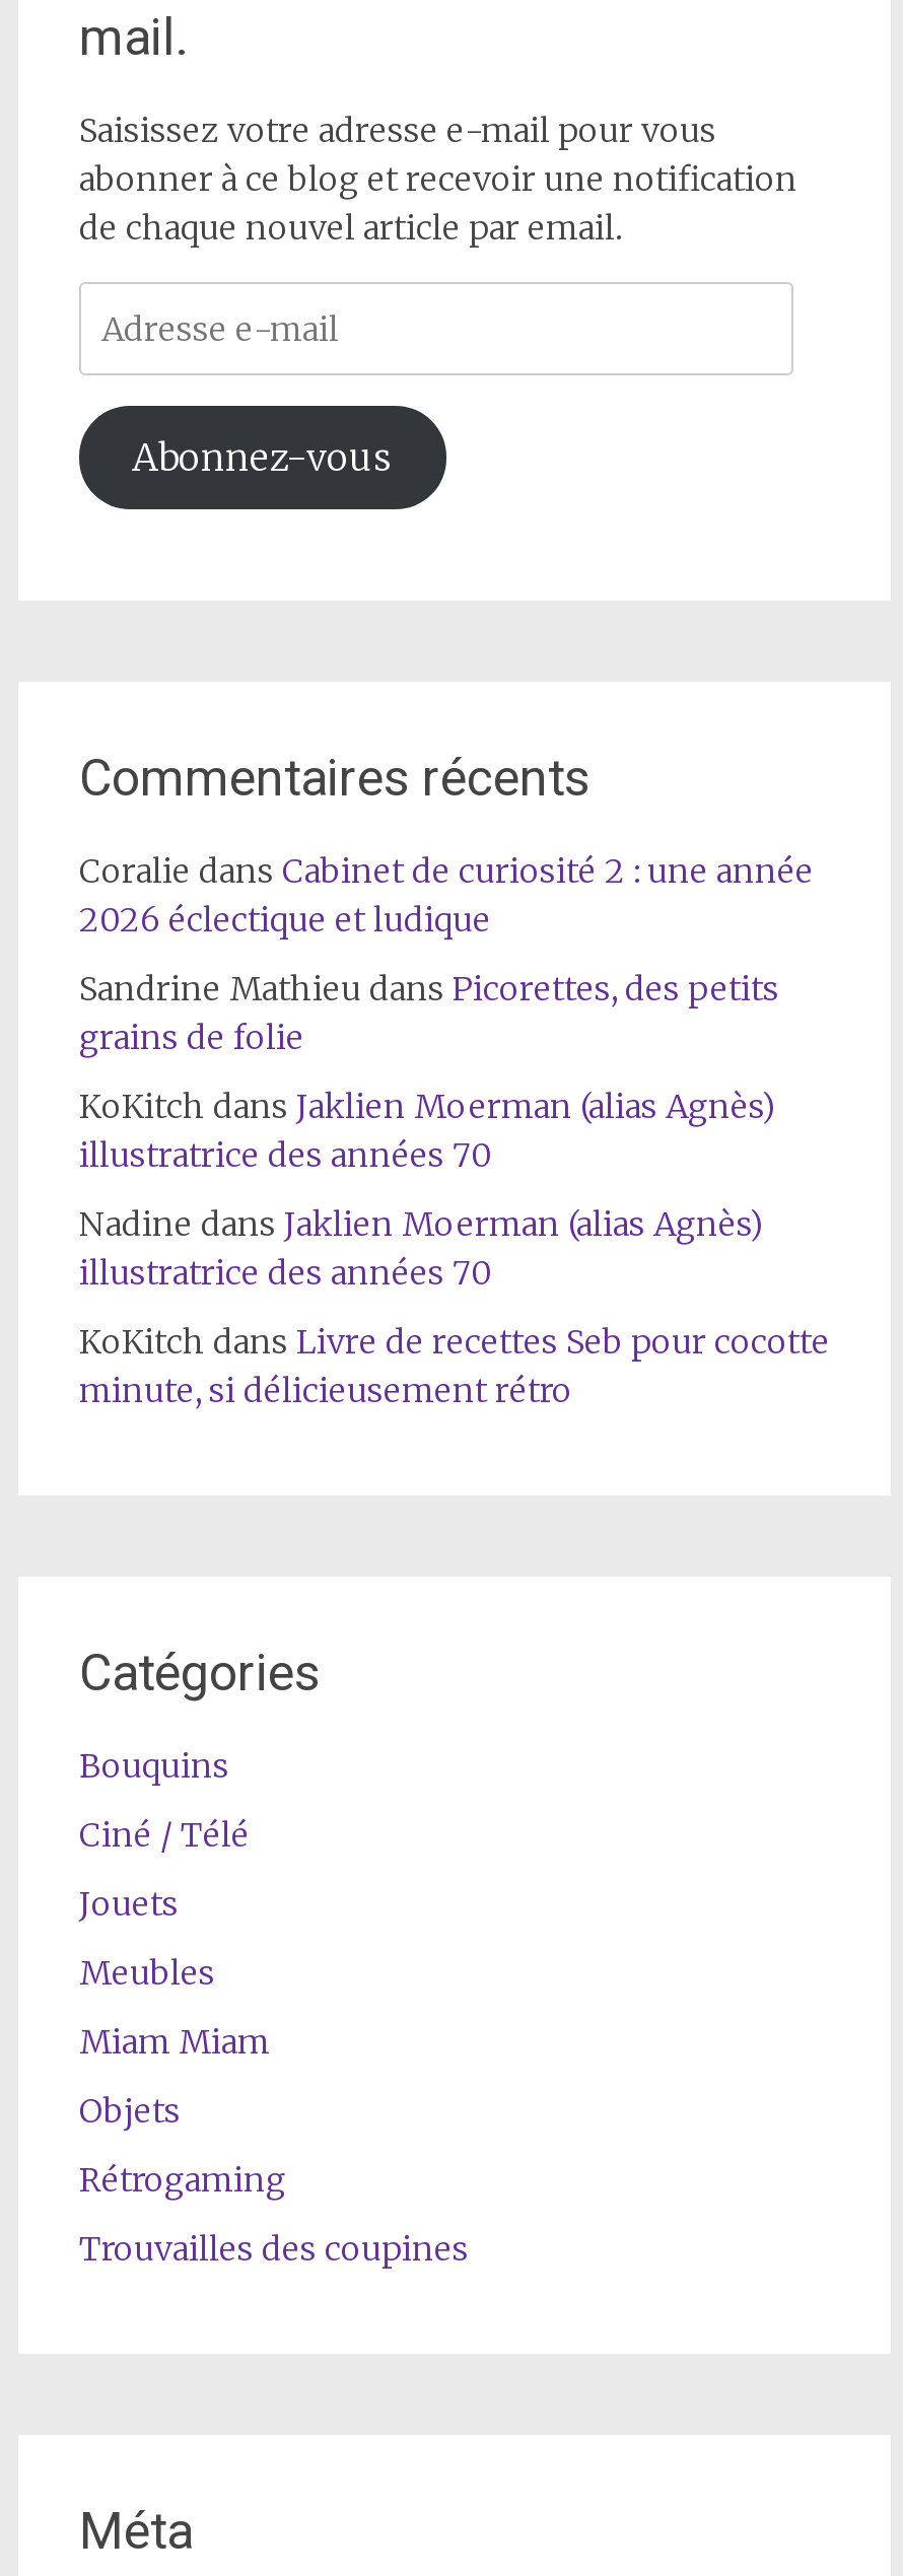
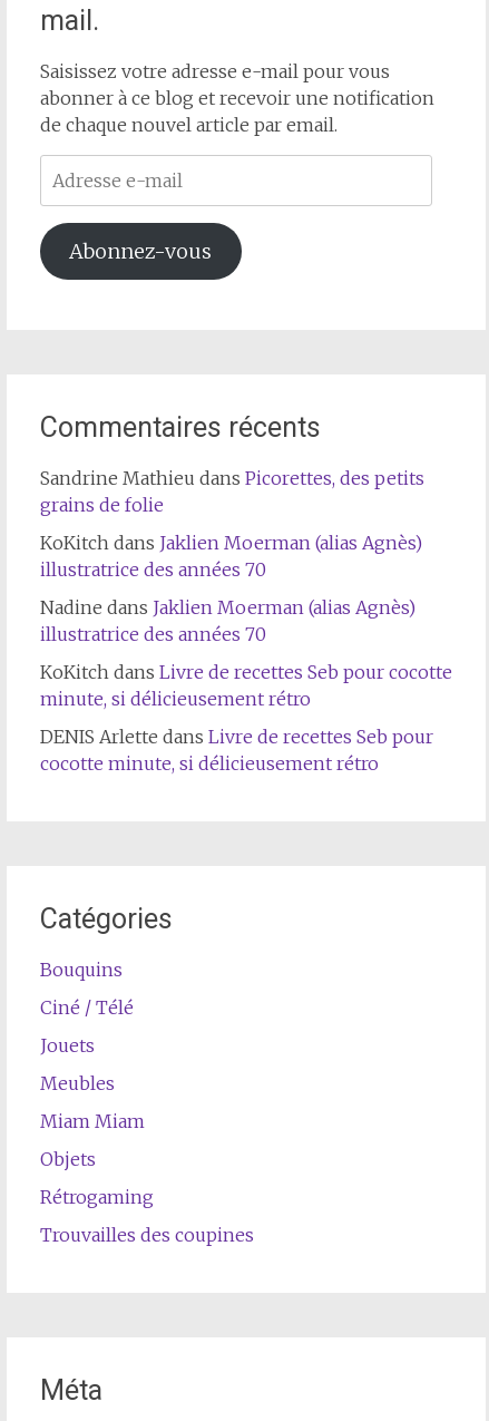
- Coralie dans Cabinet de curiosité 2 : une année
- 2026 éclectique et ludique

moved up: Sandrine Mathieu dans Picorettes, des petits | grains de folie | KoKitch dans Jaklien Moerman (alias Agnès) | illustratrice des années 70 | Nadine dans Jaklien Moerman (alias Agnès) | illustratrice des années 70 | KoKitch dans Livre de recettes Seb pour cocotte | minute, si délicieusement rétro

+ DENIS Arlette dans Livre de recettes Seb pour
+ cocotte minute, si délicieusement rétro
